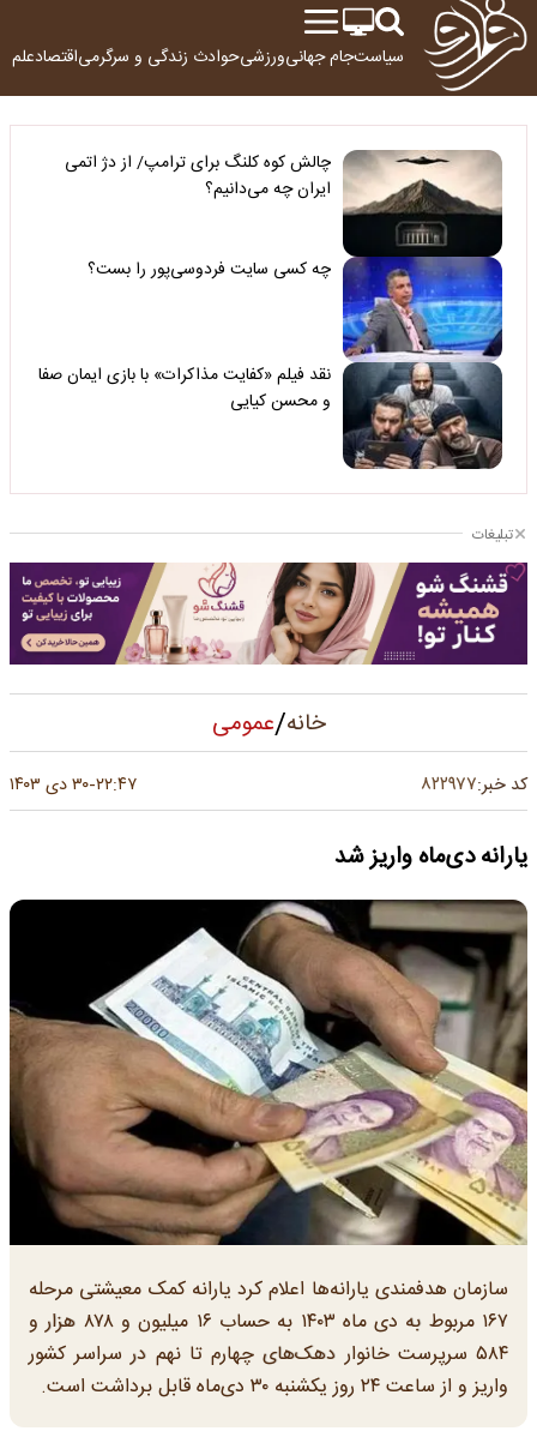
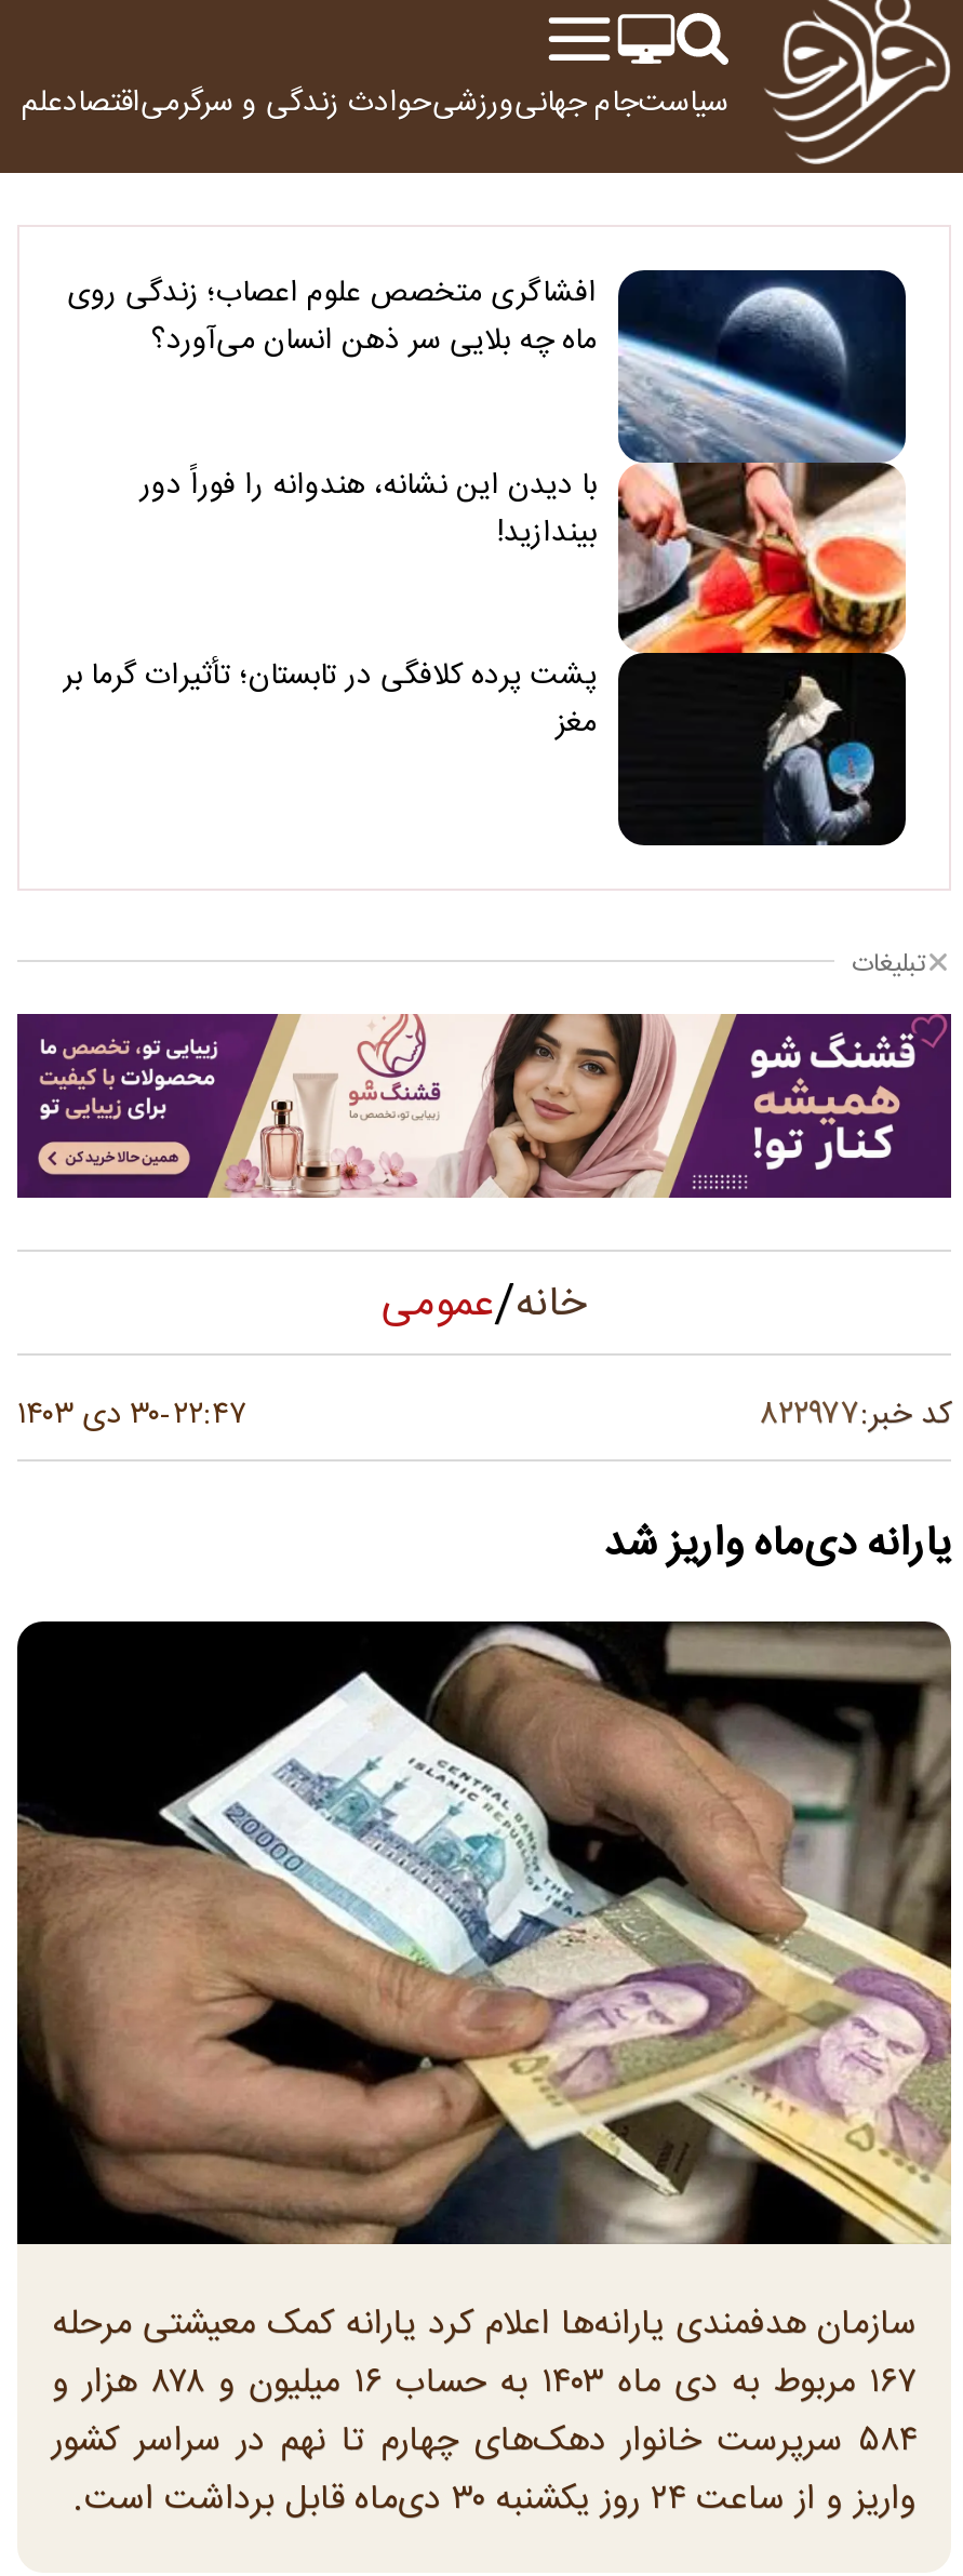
- [image]
- چالش کوه کلنگ برای ترامپ/ از دژ اتمی
- ایران چه می‌دانیم؟
+ [image]
+ افشاگری متخصص علوم اعصاب؛ زندگی روی
+ ماه چه بلایی سر ذهن انسان می‌آورد؟

- چه کسی سایت فردوسی‌پور را بست؟
+ با دیدن این نشانه، هندوانه را فوراً دور
+ بیندازید!

- نقد فیلم «کفایت مذاکرات» با بازی ایمان صفا
- و محسن کیایی
+ پشت پرده کلافگی در تابستان؛ تأثیرات گرما بر
+ مغز
